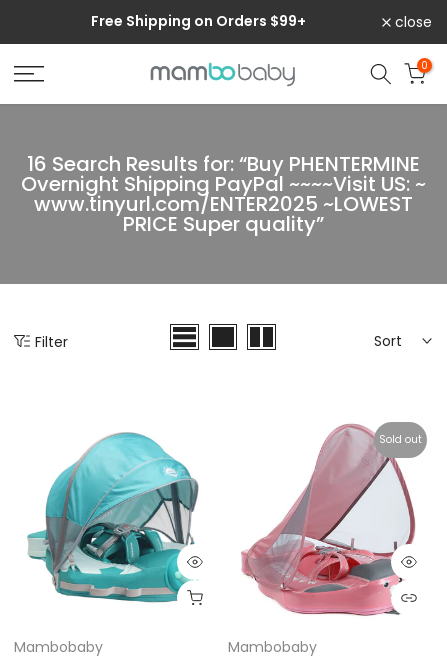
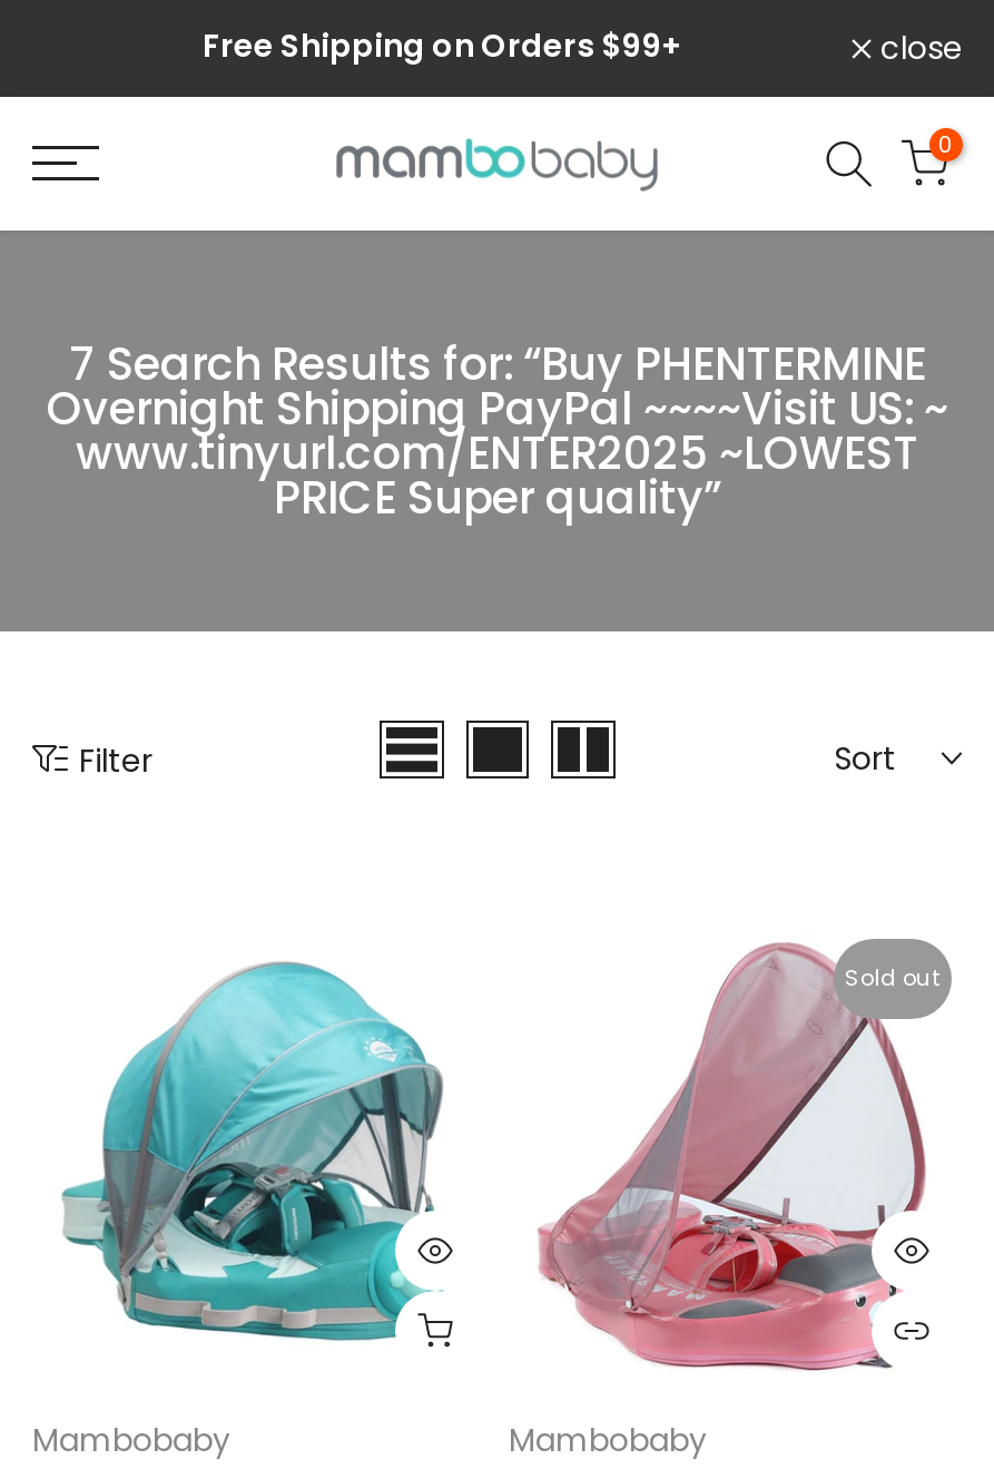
- 16 Search Results for: “Buy PHENTERMINE
+ 7 Search Results for: “Buy PHENTERMINE
